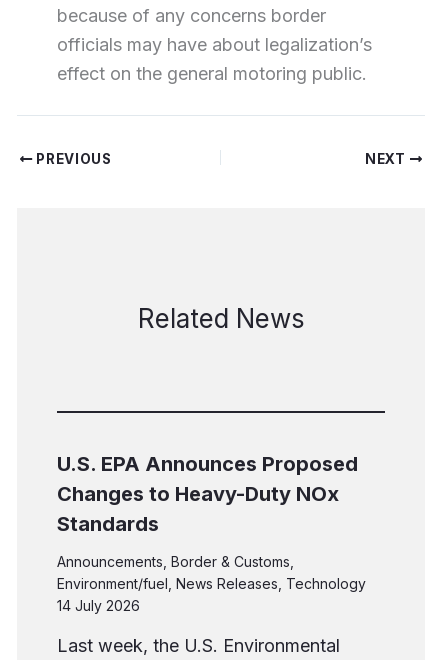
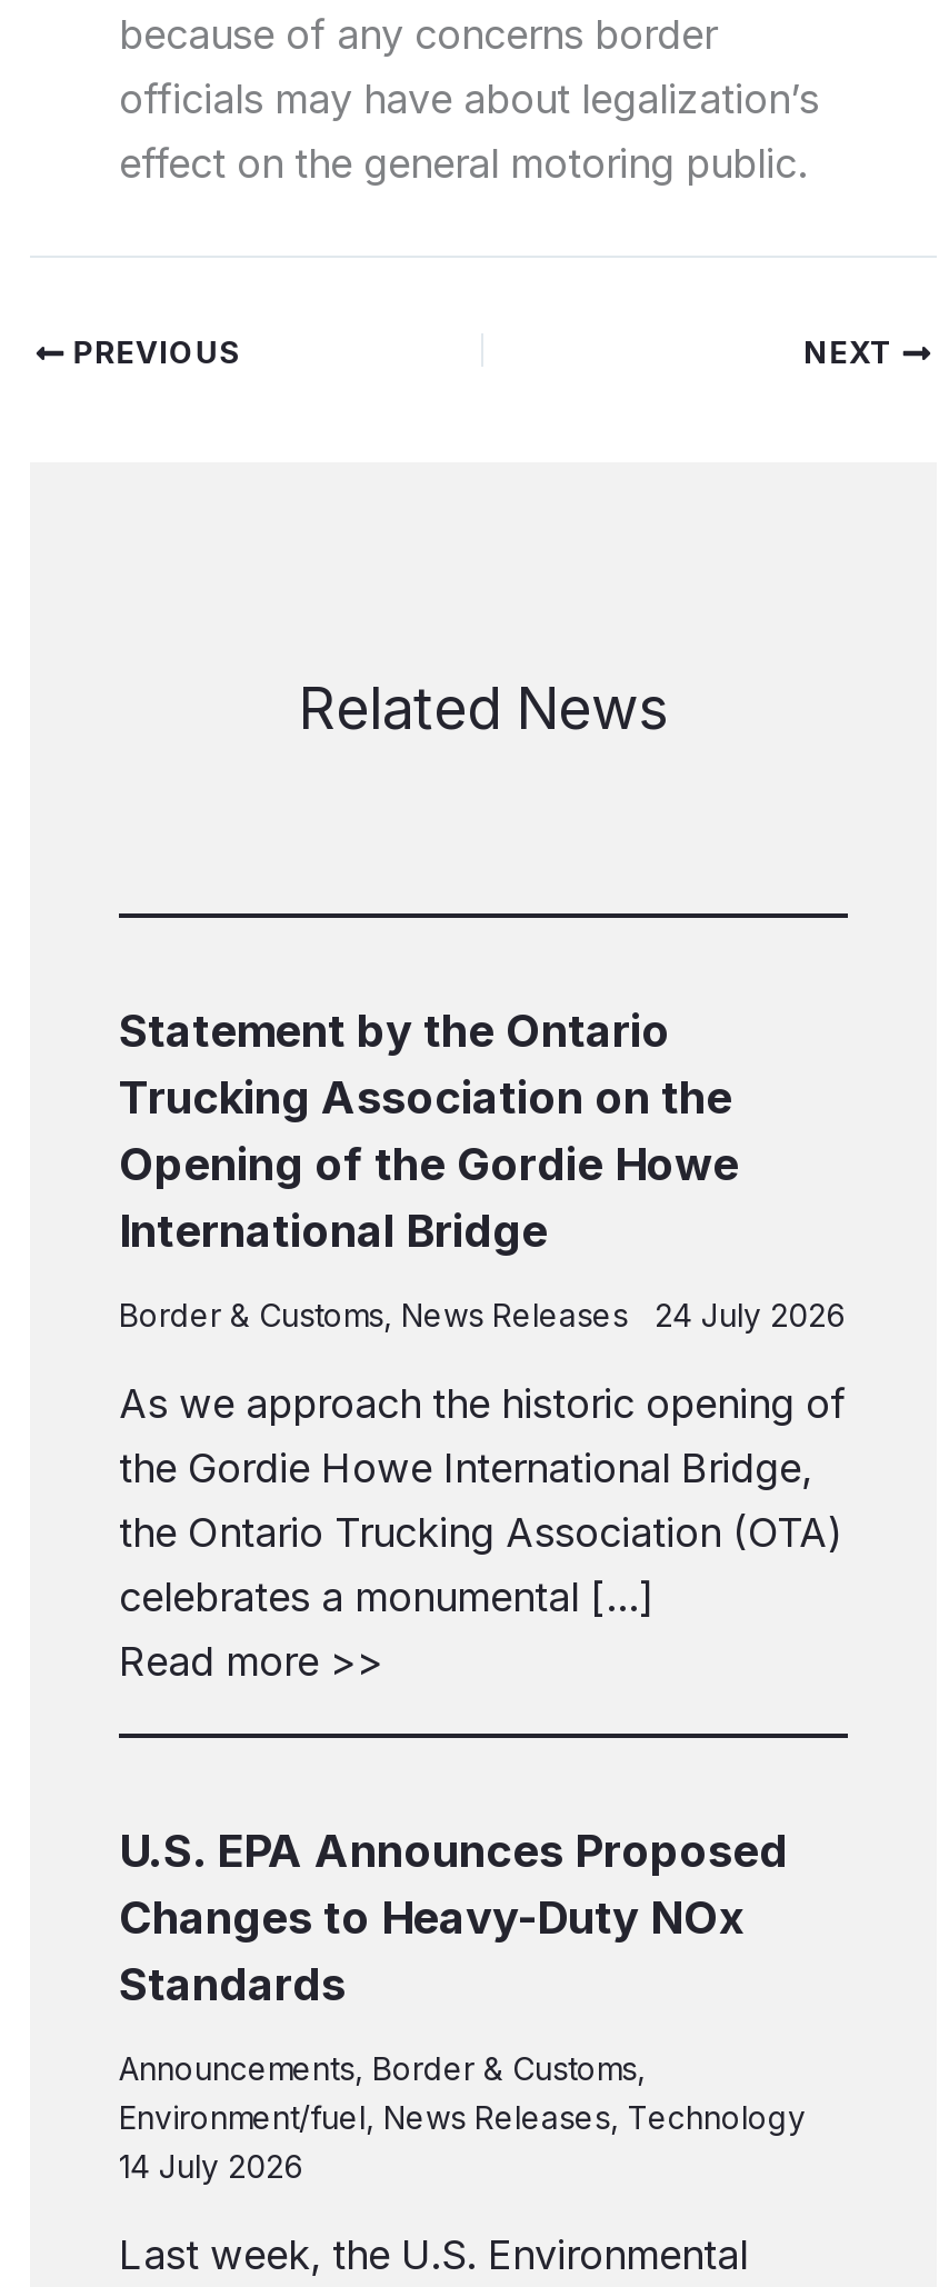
+ Statement by the Ontario
+ Trucking Association on the
+ Opening of the Gordie Howe
+ International Bridge
+ Border & Customs, News Releases
+ 24 July 2026
+ As we approach the historic opening of
+ the Gordie Howe International Bridge,
+ the Ontario Trucking Association (OTA)
+ celebrates a monumental […]
+ Read more >>
